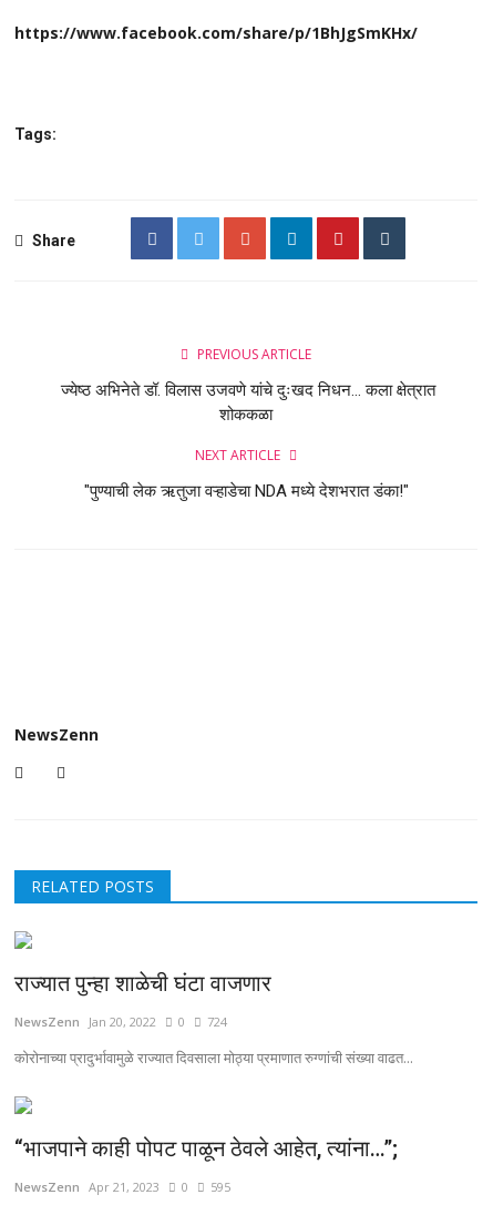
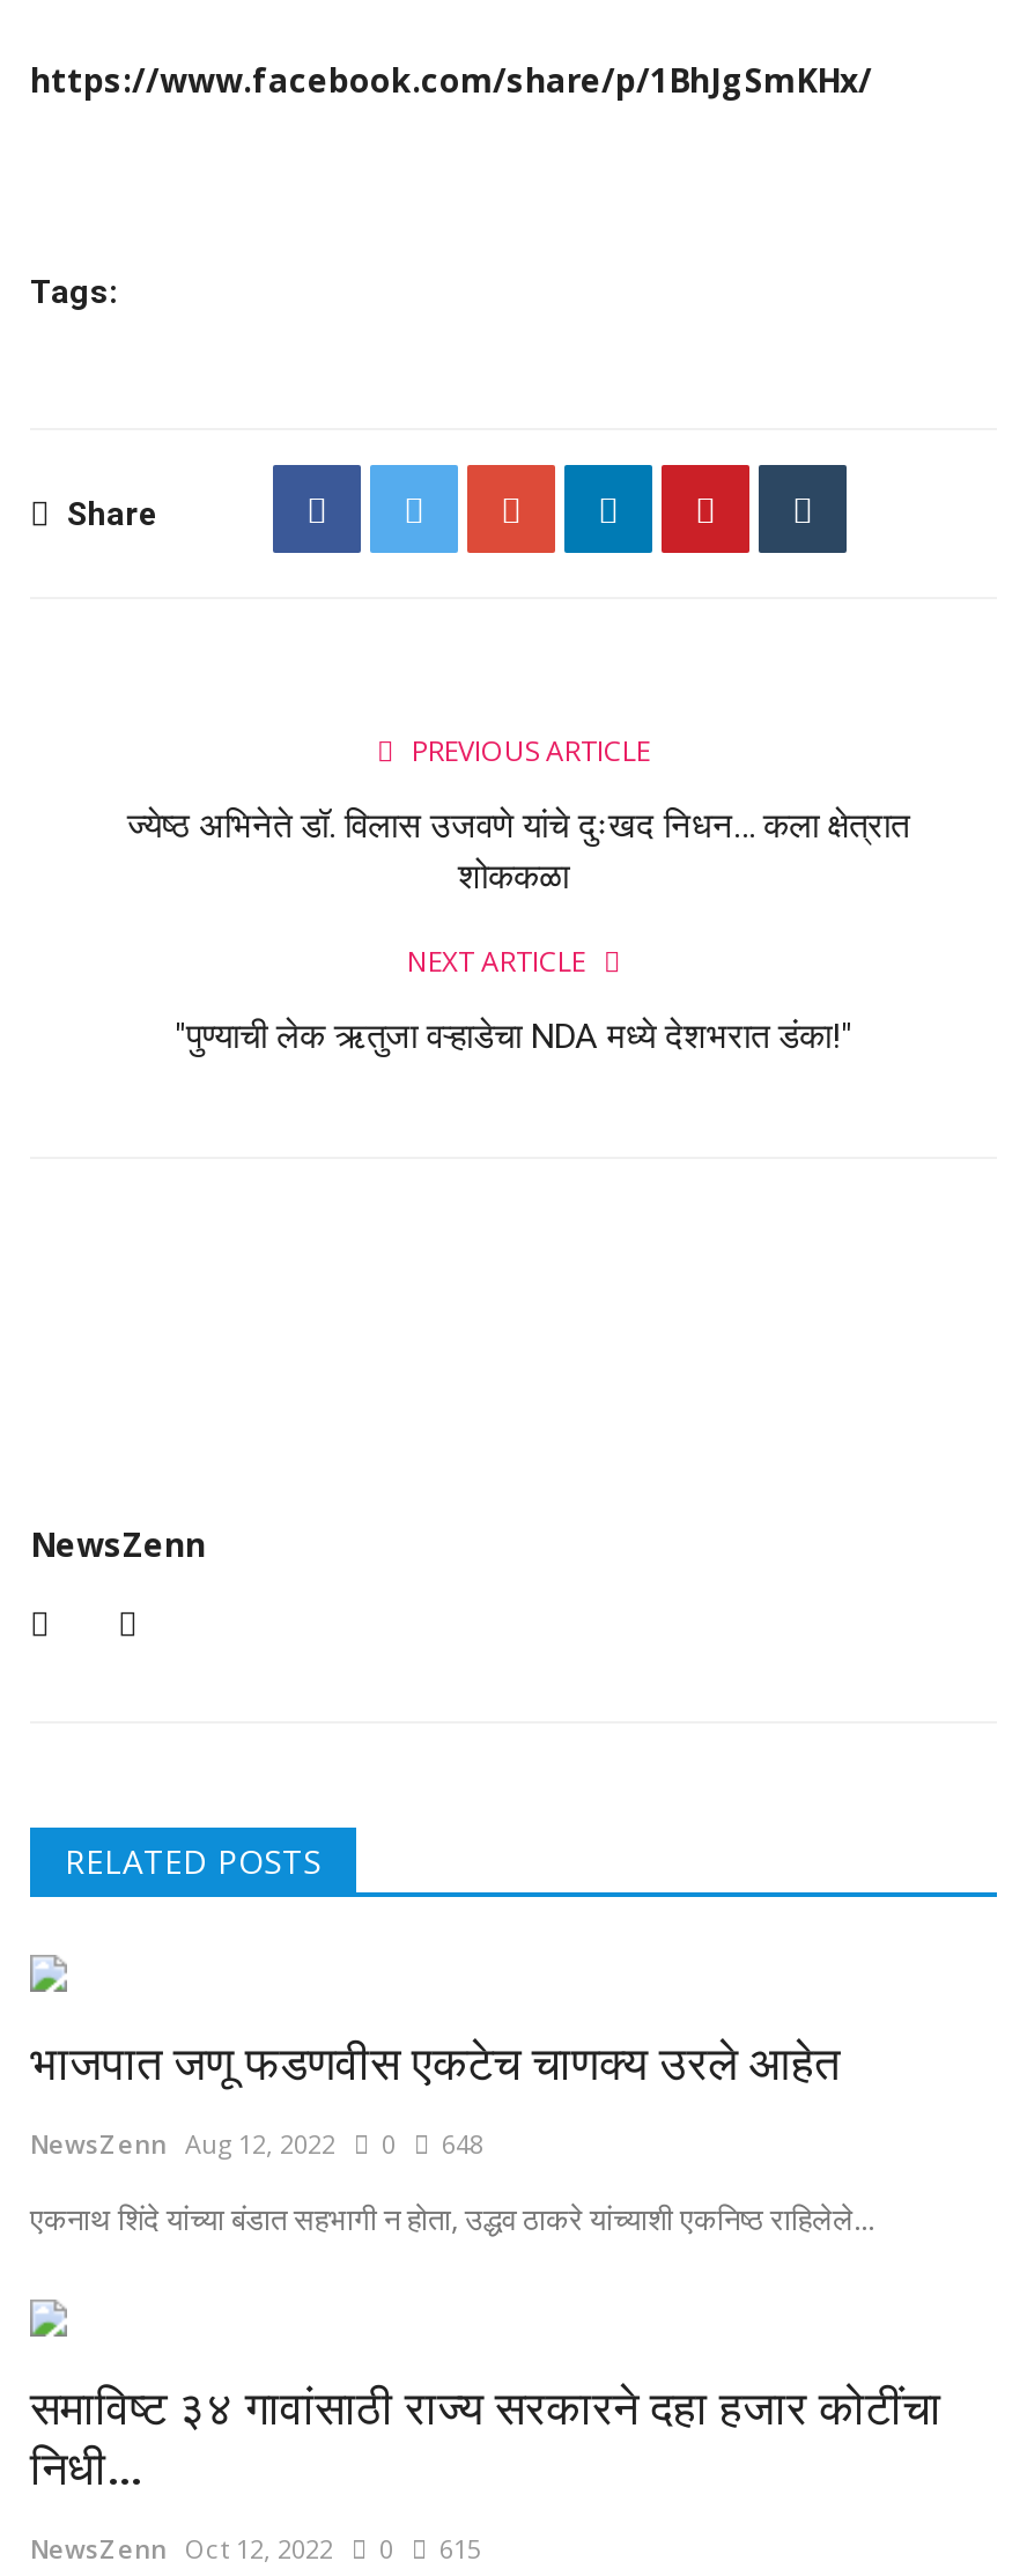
- राज्यात पुन्हा शाळेची घंटा वाजणार
+ भाजपात जणू फडणवीस एकटेच चाणक्य उरले आहेत

- NewsZenn Jan 20, 2022
+ NewsZenn Aug 12, 2022

- 724
+ 648

- कोरोनाच्या प्रादुर्भावामुळे राज्यात दिवसाला मोठ्या प्रमाणात रुग्णांची संख्या वाढत...
+ एकनाथ शिंदे यांच्या बंडात सहभागी न होता, उद्धव ठाकरे यांच्याशी एकनिष्ठ राहिलेले...

- “भाजपाने काही पोपट पाळून ठेवले आहेत, त्यांना…”;
+ समाविष्ट ३४ गावांसाठी राज्य सरकारने दहा हजार कोटींचा
+ निधी...

- NewsZenn Apr 21, 2023
+ NewsZenn Oct 12, 2022

- 595
+ 615
